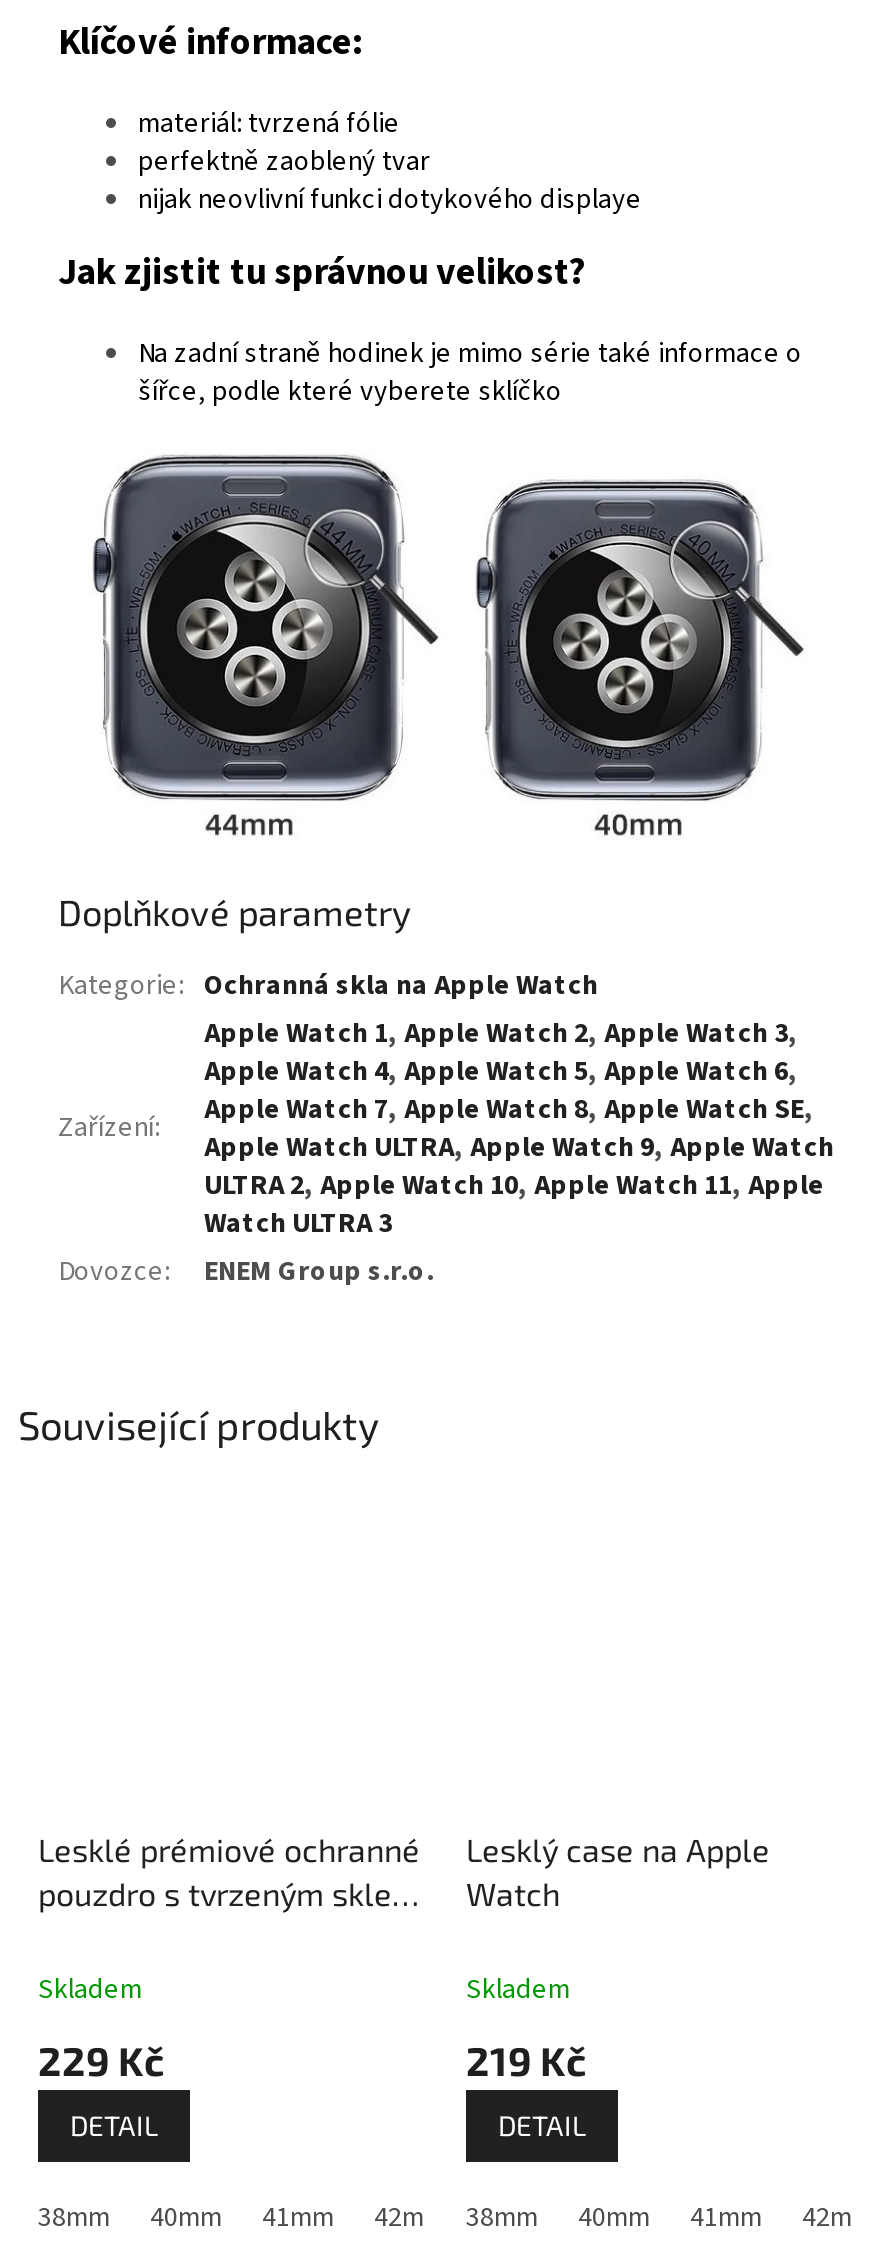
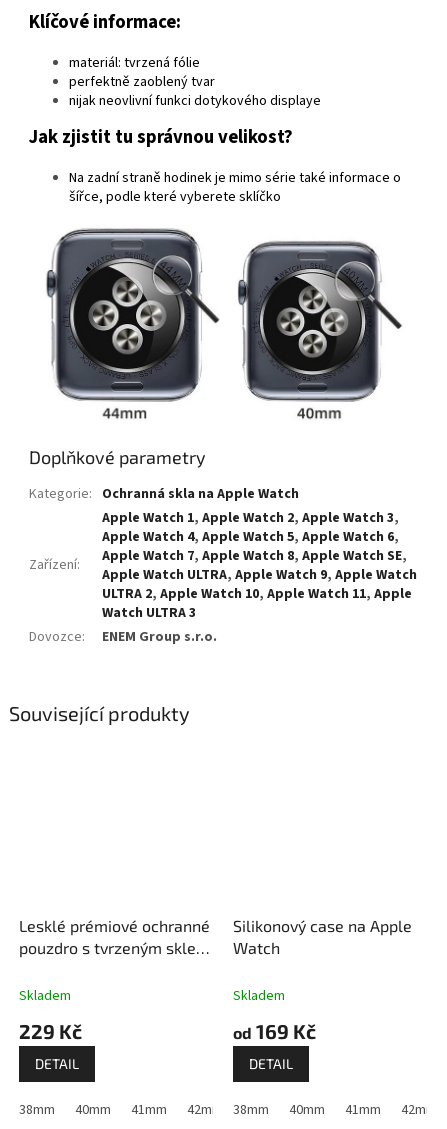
- Lesklý case na Apple
+ Silikonový case na Apple

- 219 Kč
+ od 169 Kč
